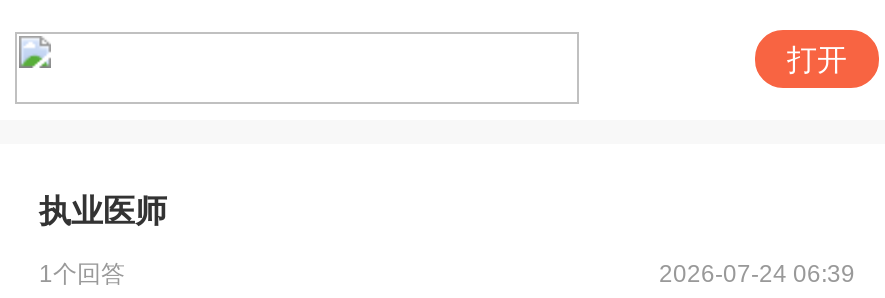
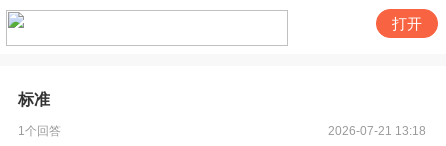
- 执业医师
+ 标准

- 2026-07-24 06:39
+ 2026-07-21 13:18
